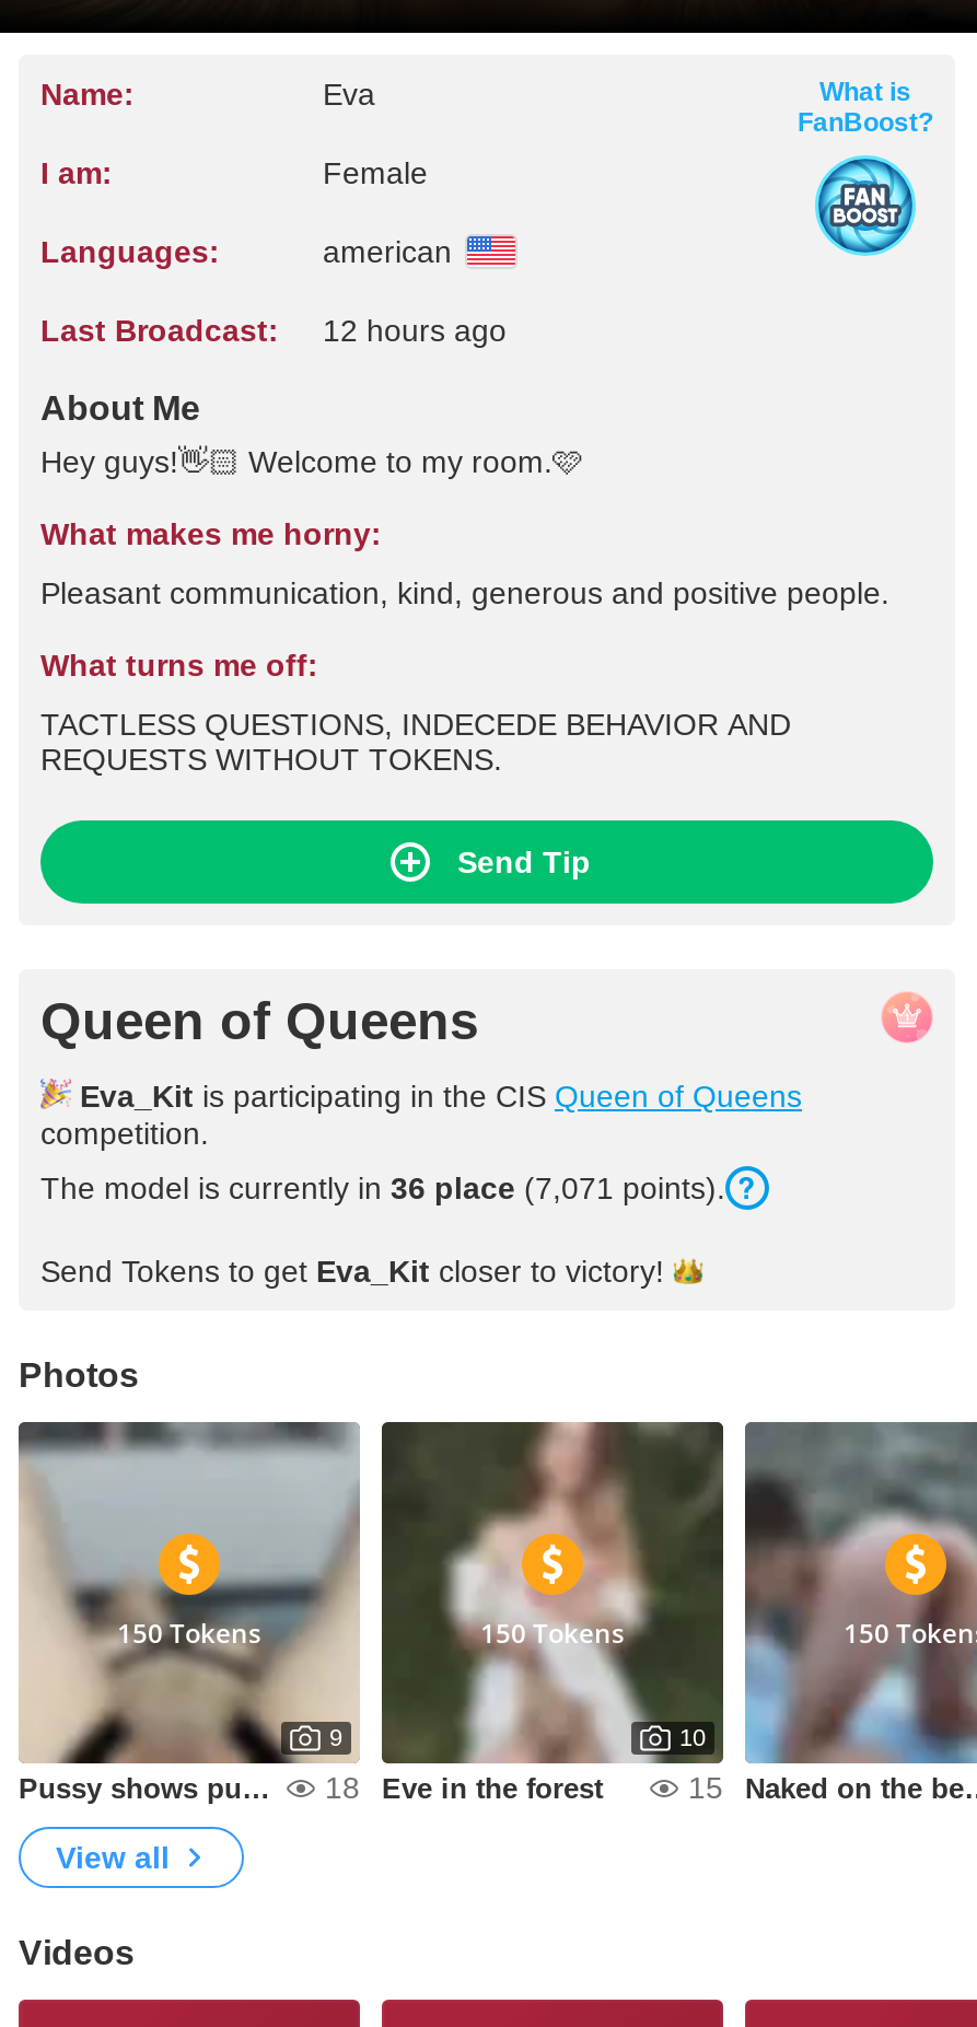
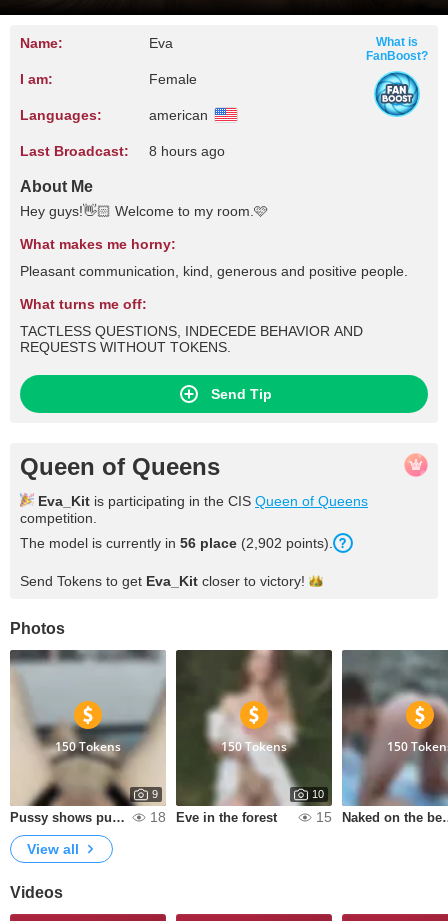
- Last Broadcast: 12 hours ago
+ Last Broadcast: 8 hours ago

- The model is currently in 36 place (7,071 points).
+ The model is currently in 56 place (2,902 points).
